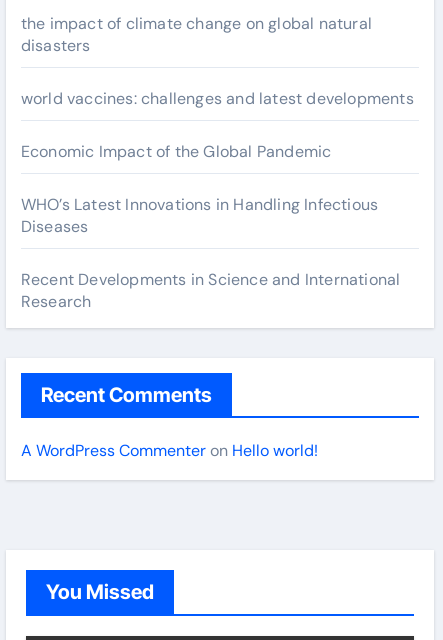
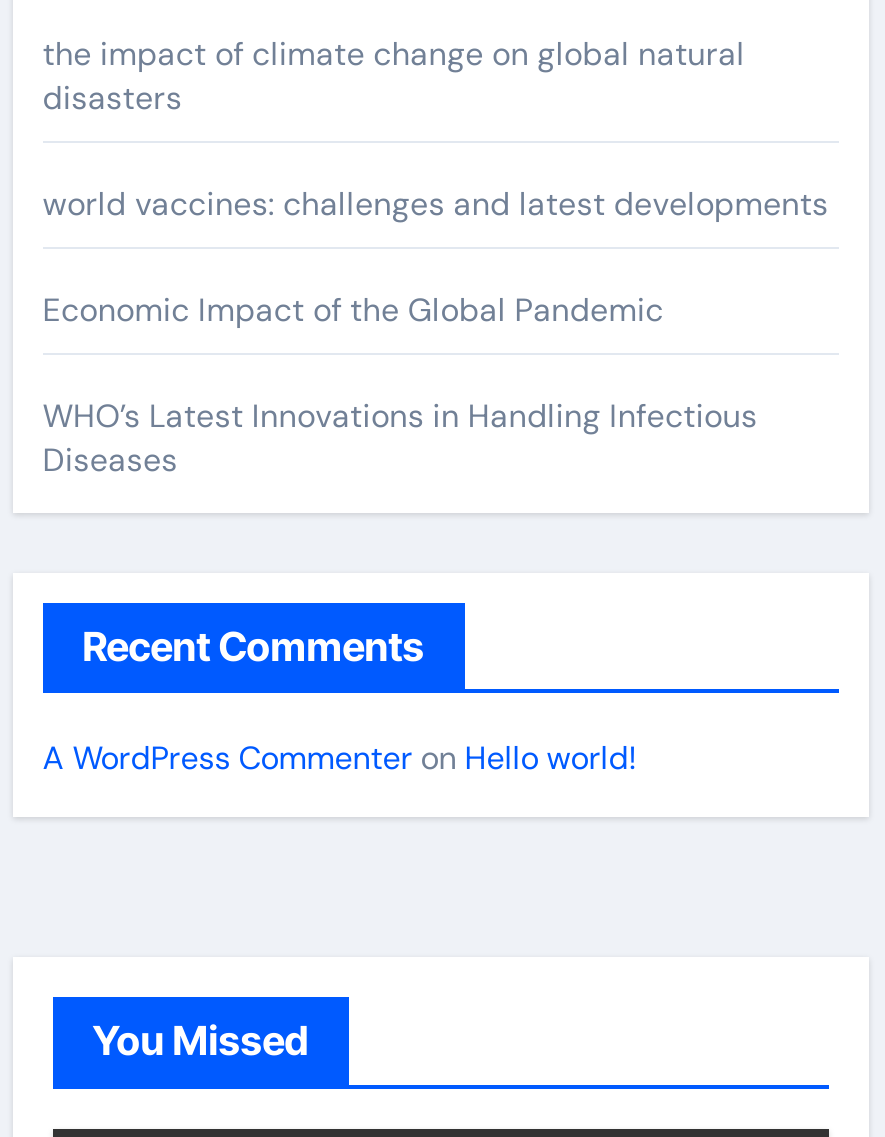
- Recent Developments in Science and International
- Research
